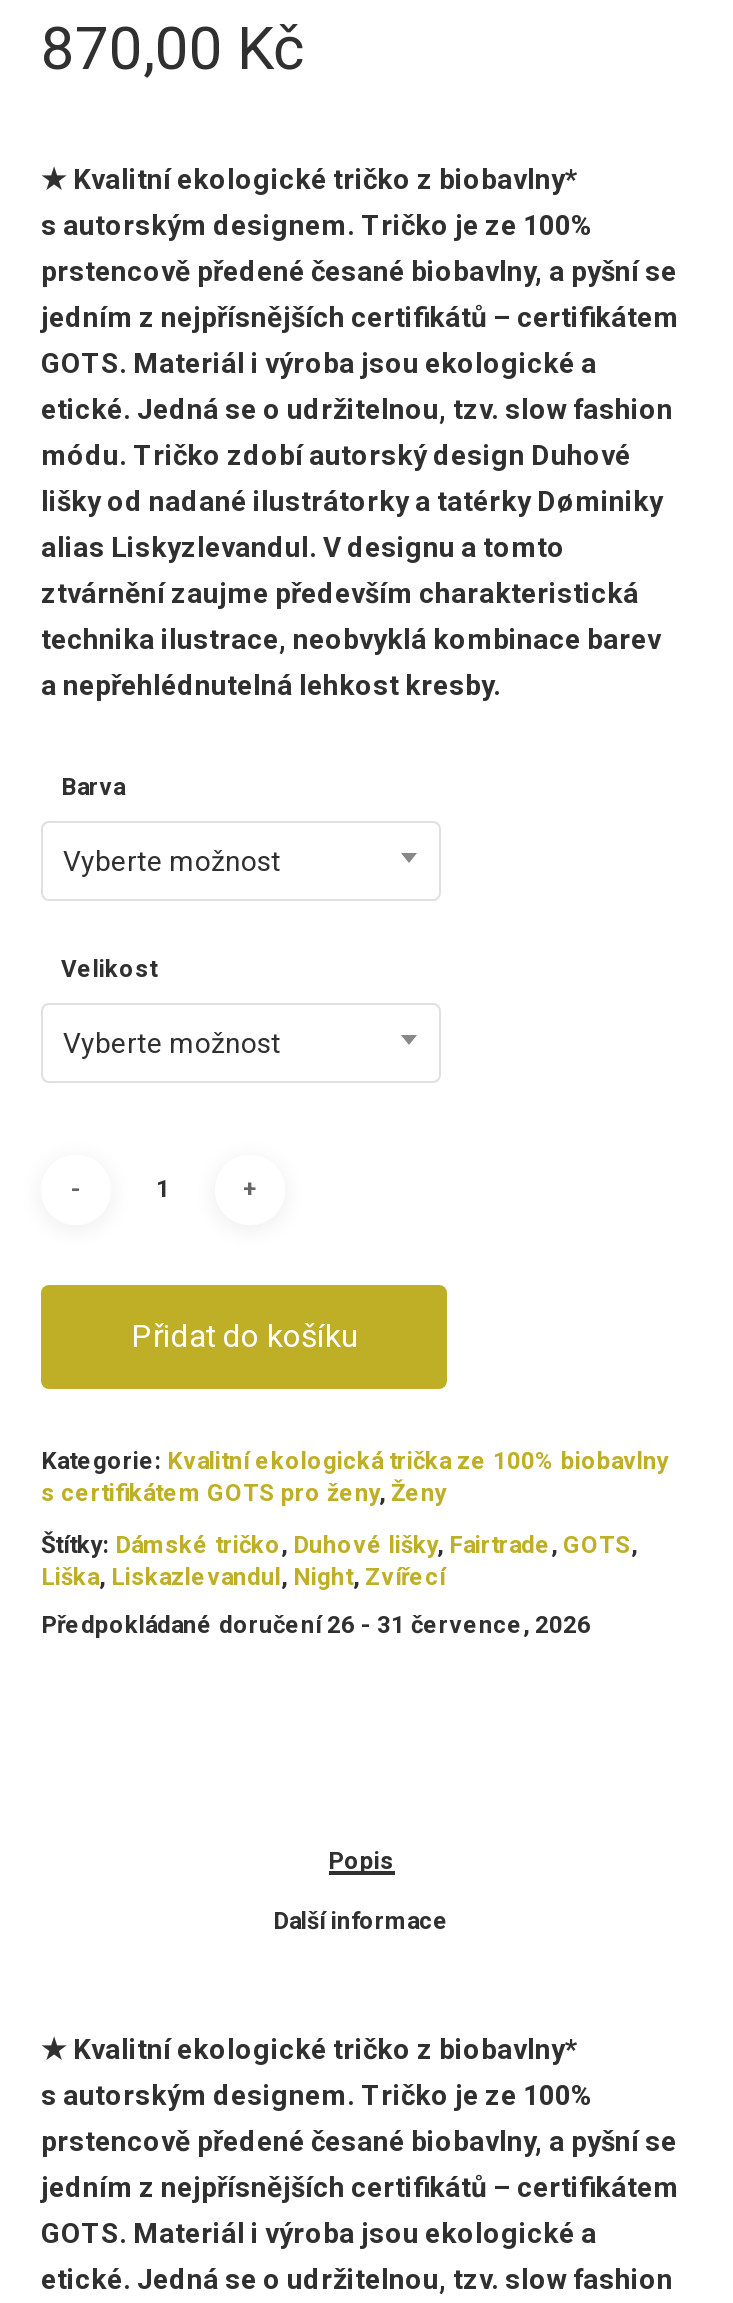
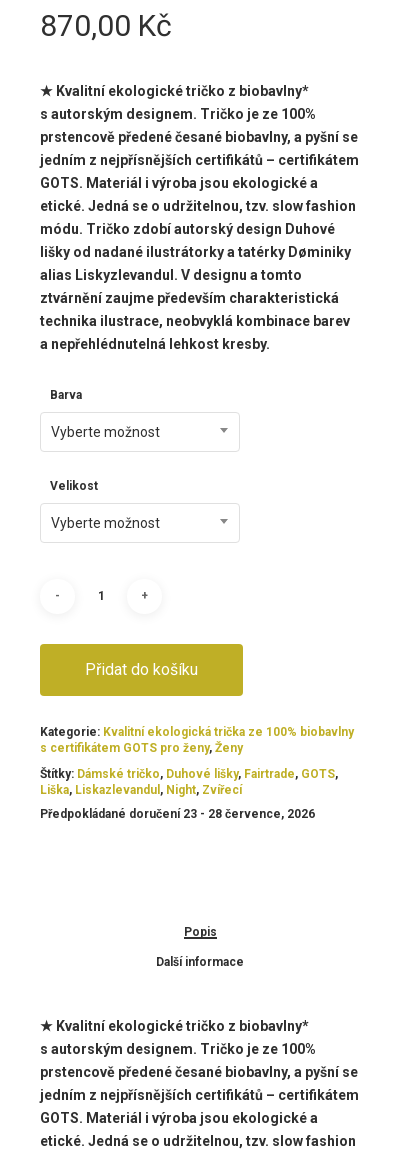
- Předpokládané doručení 26 - 31 července, 2026
+ Předpokládané doručení 23 - 28 července, 2026
